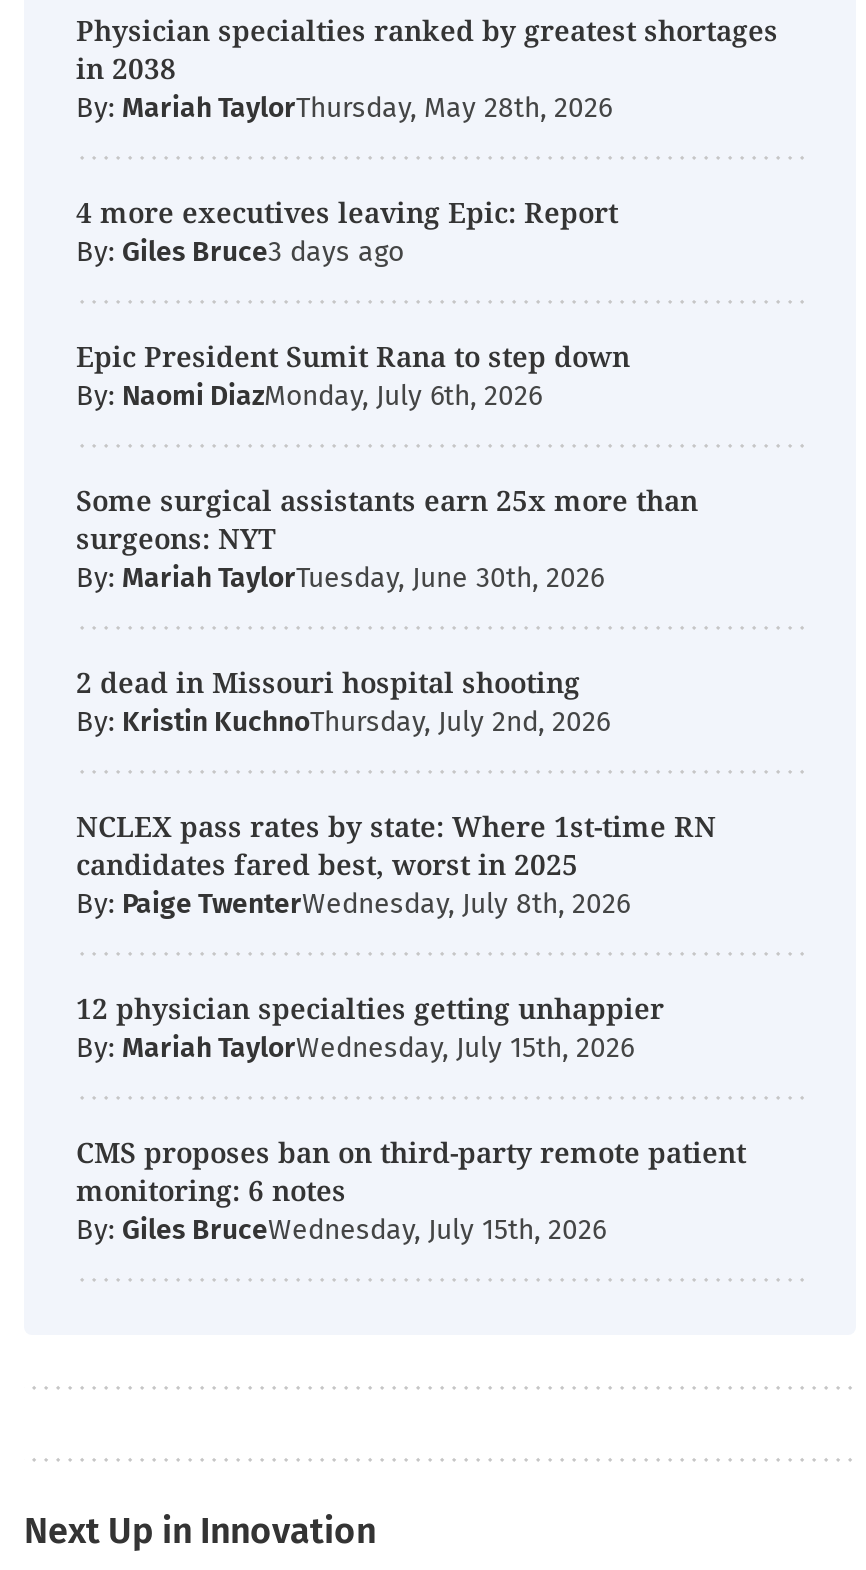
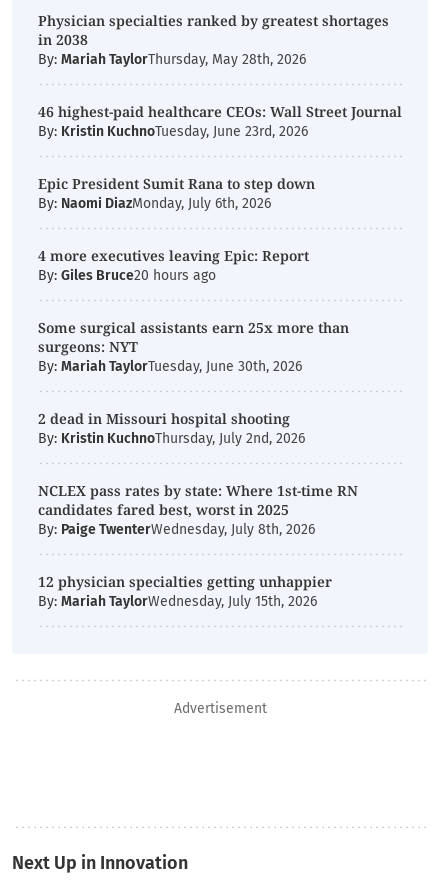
moved down: 4 more executives leaving Epic: Report

- By: Giles Bruce
+ 46 highest-paid healthcare CEOs: Wall Street Journal
+ By: Kristin KuchnoTuesday, June 23rd, 2026

+ By: Giles Bruce20 hours ago

- CMS proposes ban on third-party remote patient
- monitoring: 6 notes
- By: Giles BruceWednesday, July 15th, 2026
+ Advertisement
